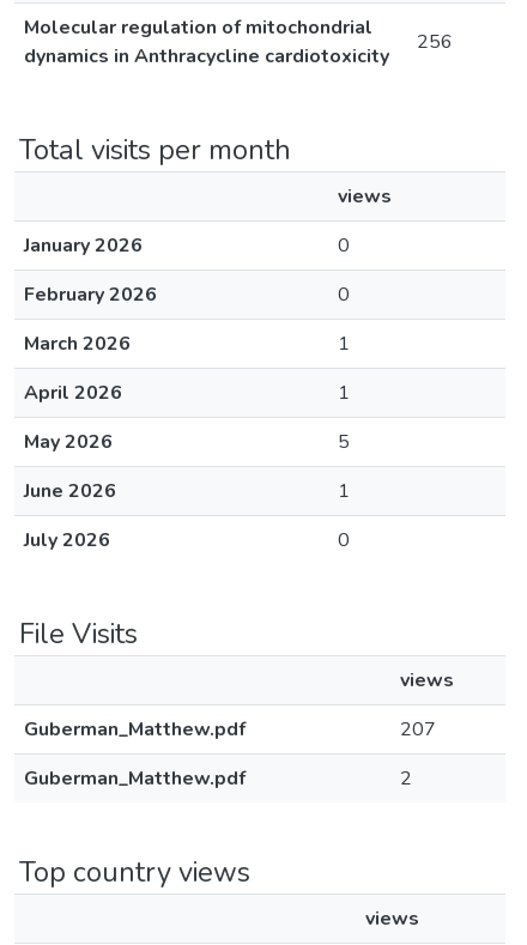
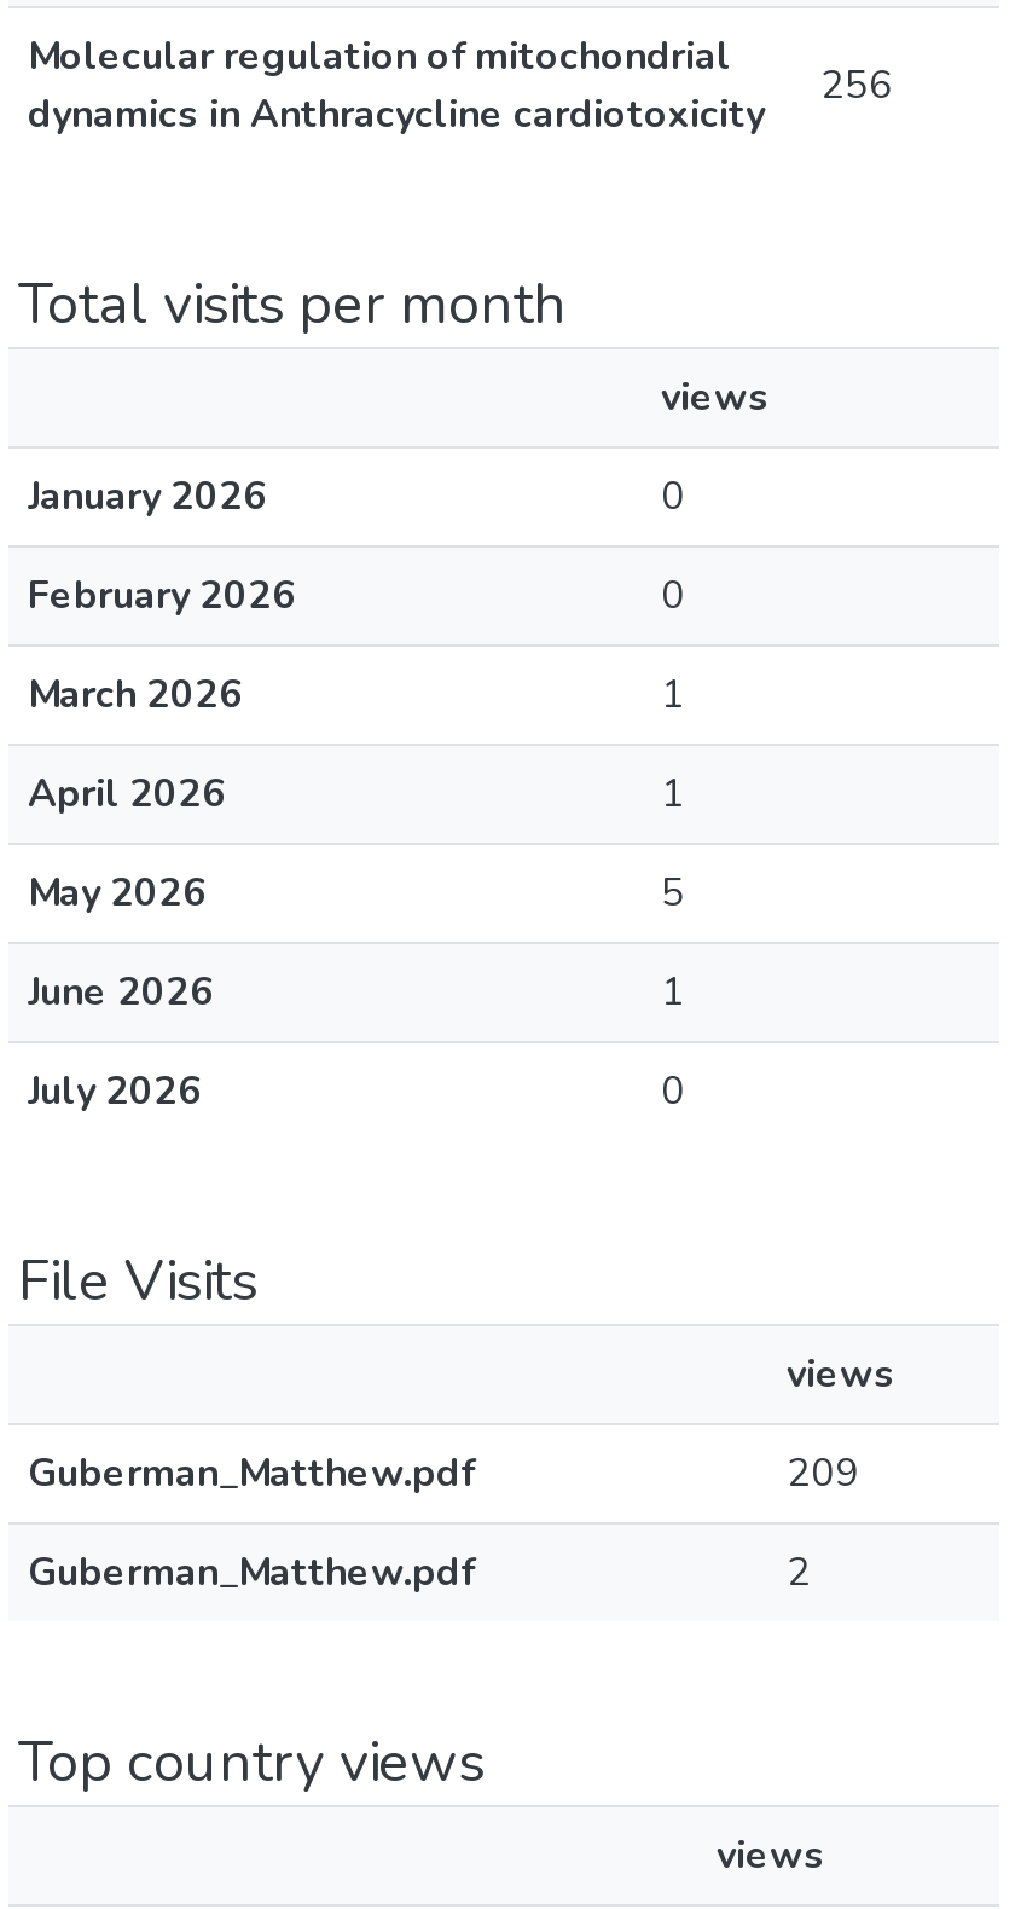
- 207
+ 209
